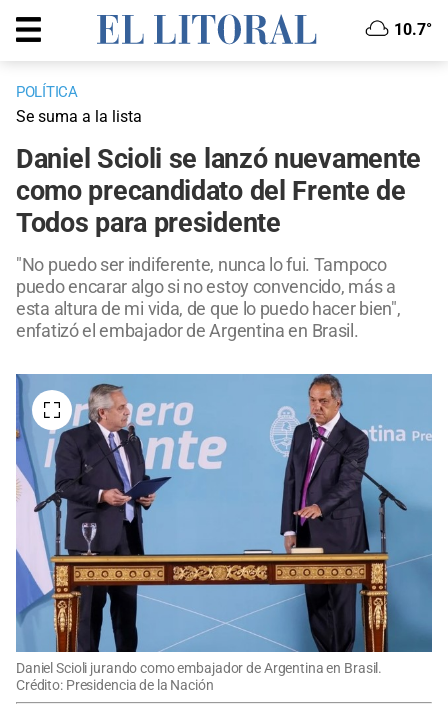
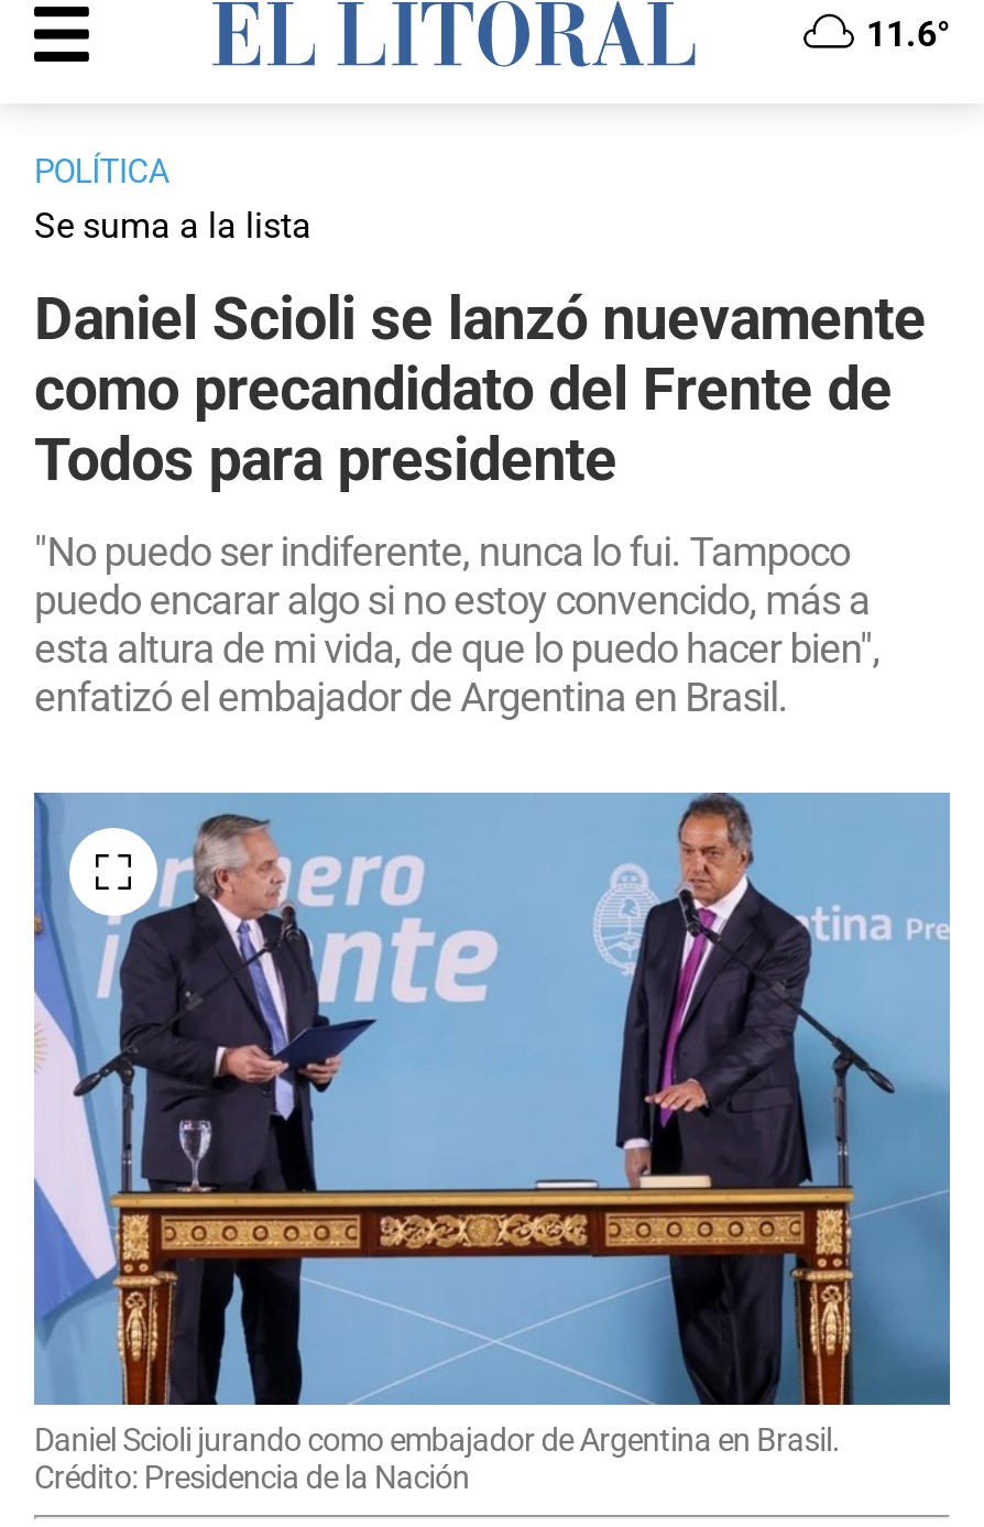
- 10.7°
+ 11.6°
